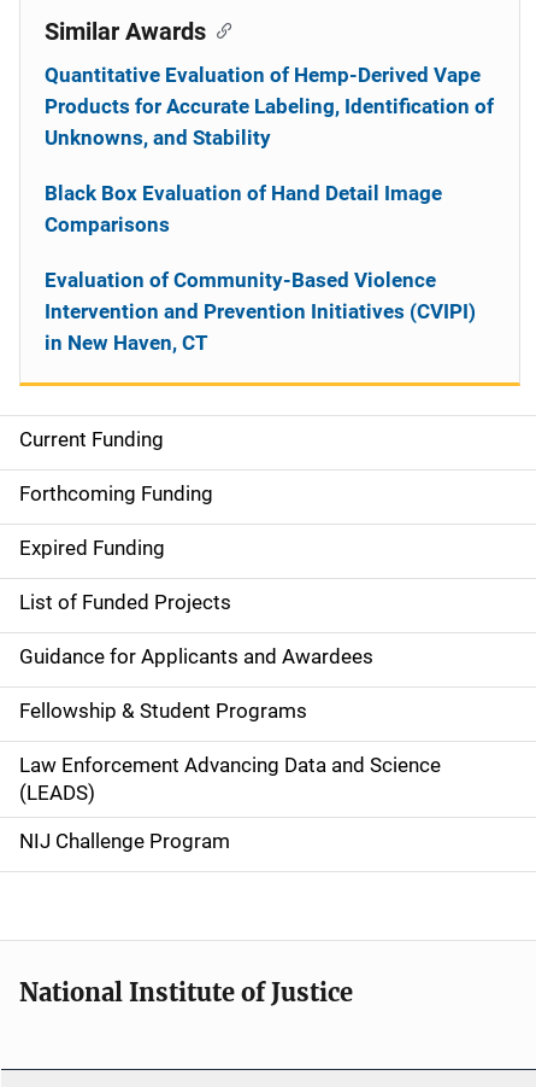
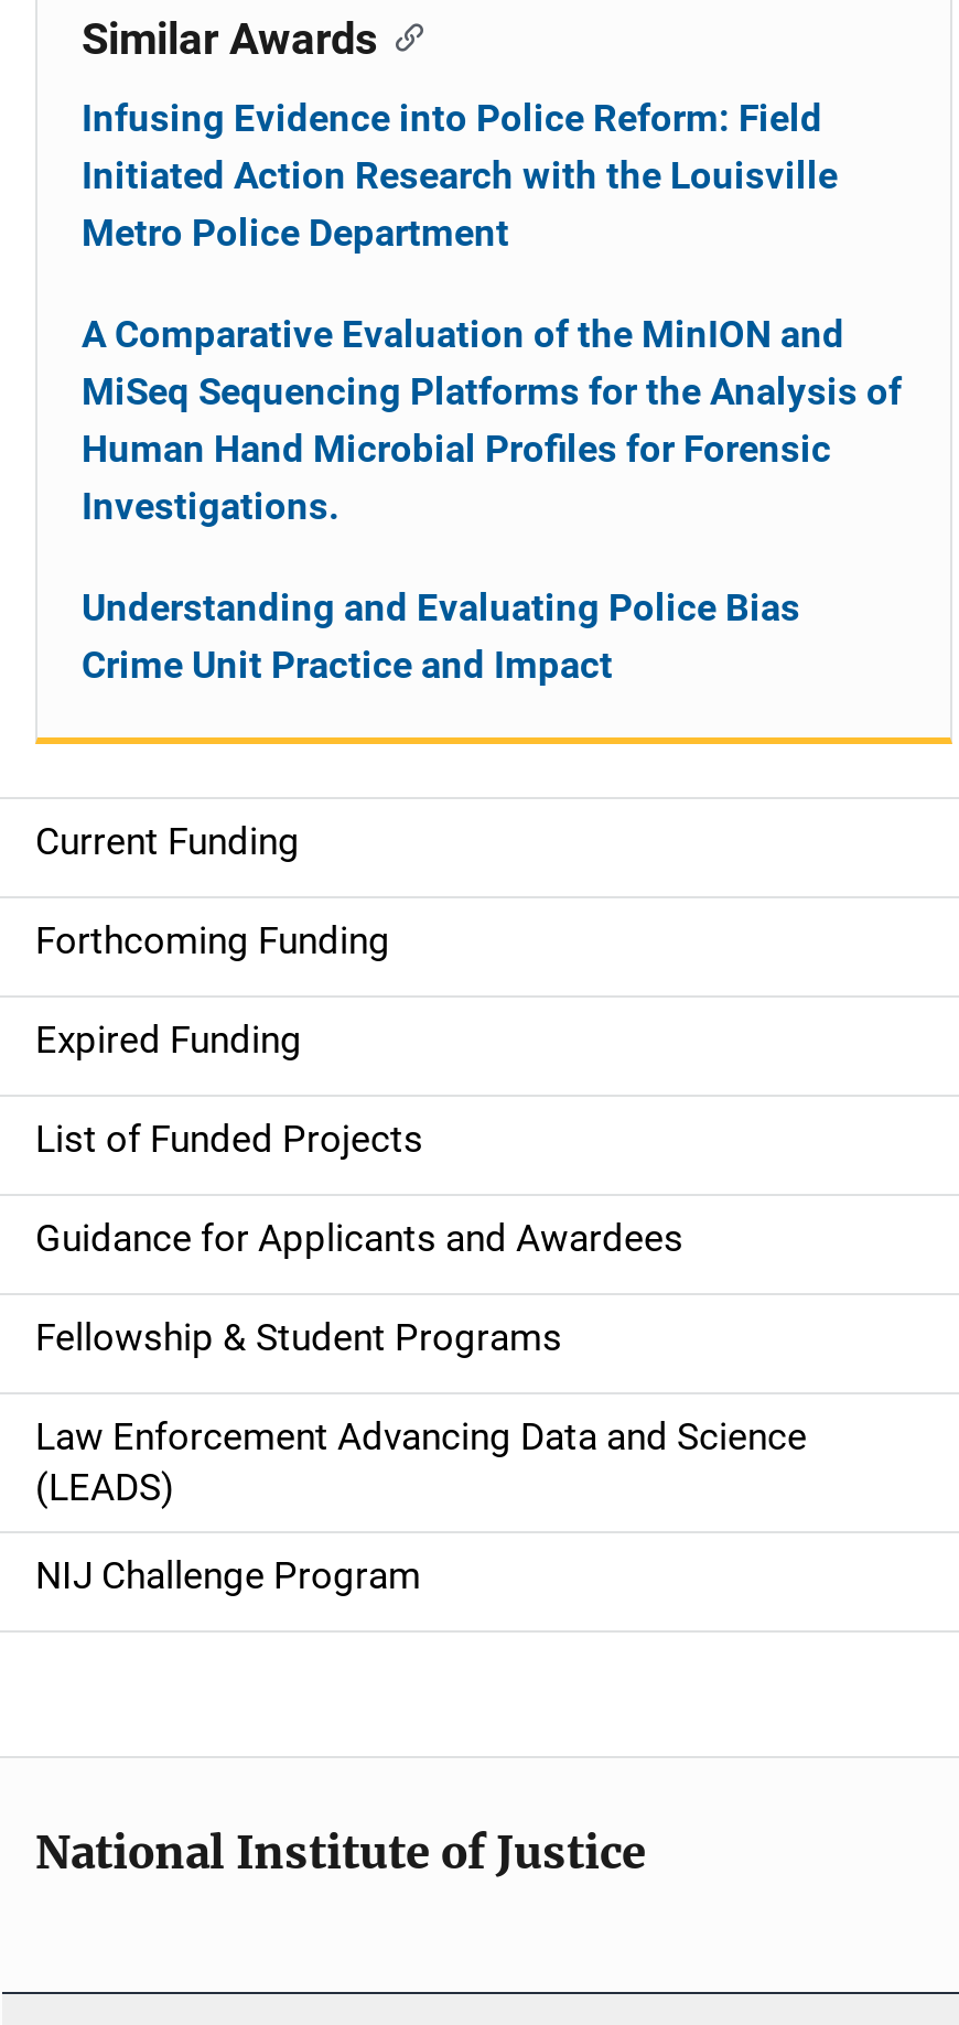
- Quantitative Evaluation of Hemp-Derived Vape
- Products for Accurate Labeling, Identification of
- Unknowns, and Stability
+ Infusing Evidence into Police Reform: Field
+ Initiated Action Research with the Louisville
+ Metro Police Department

- Black Box Evaluation of Hand Detail Image
- Comparisons
+ A Comparative Evaluation of the MinION and
+ MiSeq Sequencing Platforms for the Analysis of
+ Human Hand Microbial Profiles for Forensic
+ Investigations.

- Evaluation of Community-Based Violence
- Intervention and Prevention Initiatives (CVIPI)
- in New Haven, CT
+ Understanding and Evaluating Police Bias
+ Crime Unit Practice and Impact
